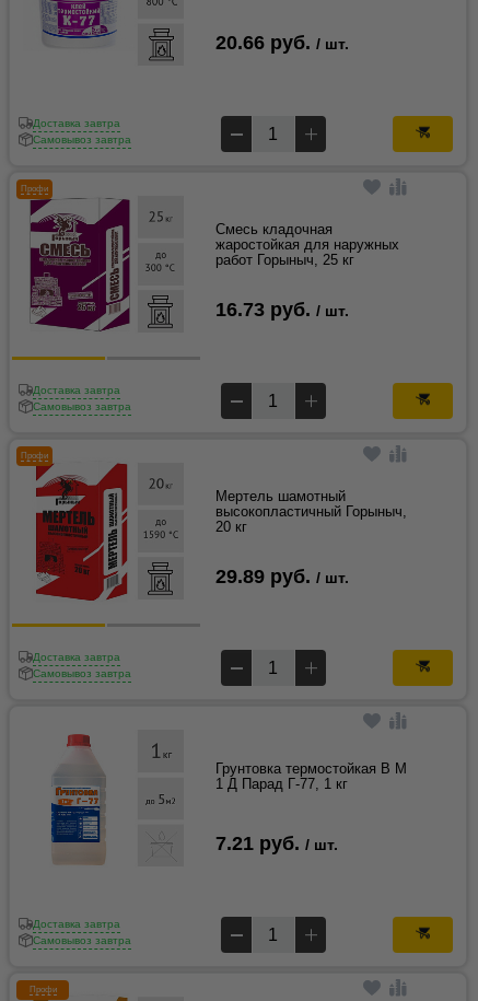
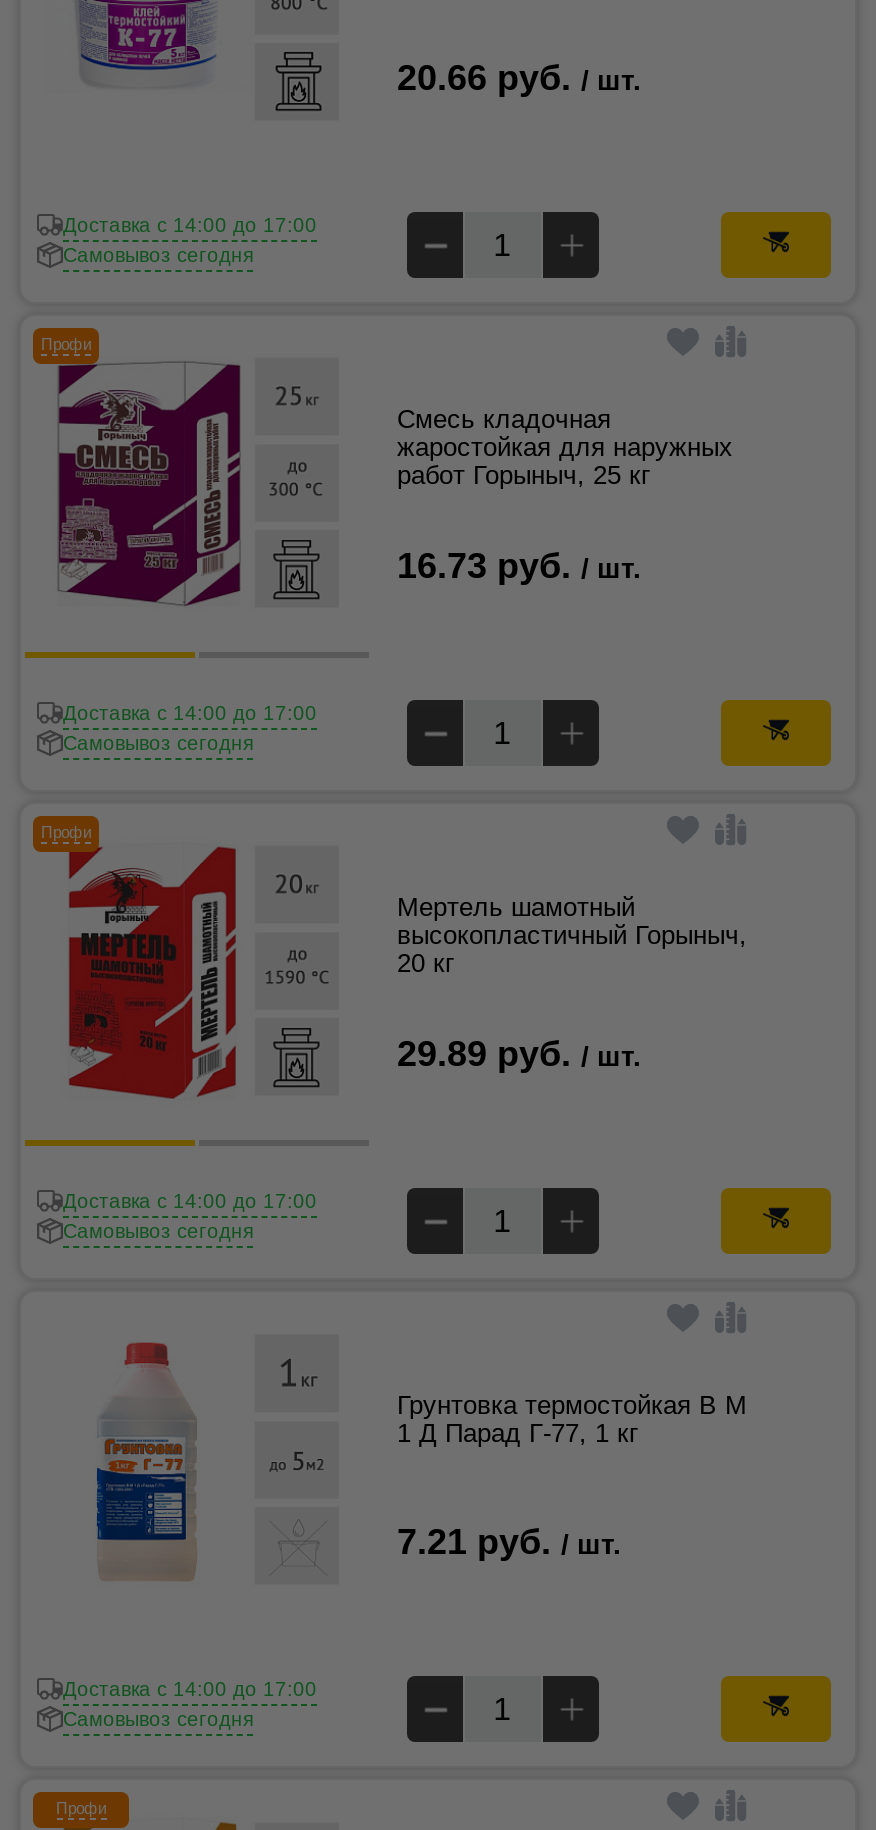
- Доставка завтра
- Самовывоз завтра
+ Доставка c 14:00 до 17:00
+ Самовывоз сегодня

- Доставка завтра
- Самовывоз завтра
+ Доставка c 14:00 до 17:00
+ Самовывоз сегодня

- Доставка завтра
- Самовывоз завтра
+ Доставка c 14:00 до 17:00
+ Самовывоз сегодня

- Доставка завтра
- Самовывоз завтра
+ Доставка c 14:00 до 17:00
+ Самовывоз сегодня
